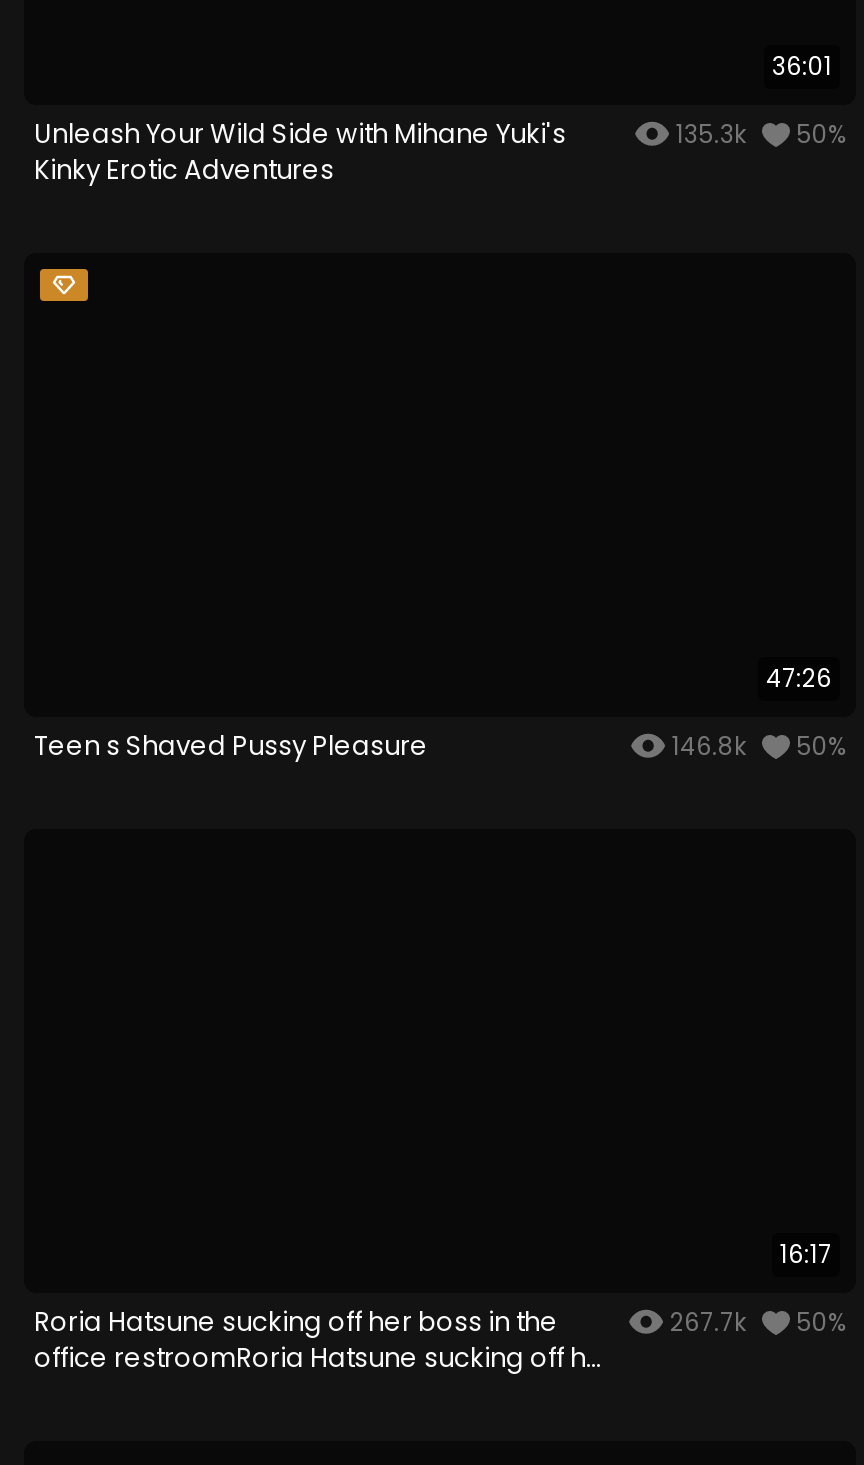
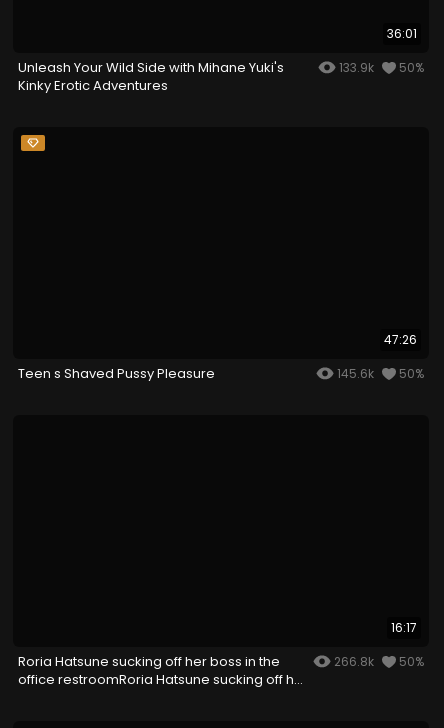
- 135.3k 50%
+ 133.9k 50%

- 146.8k 50%
+ 145.6k 50%

- 267.7k 50%
+ 266.8k 50%
